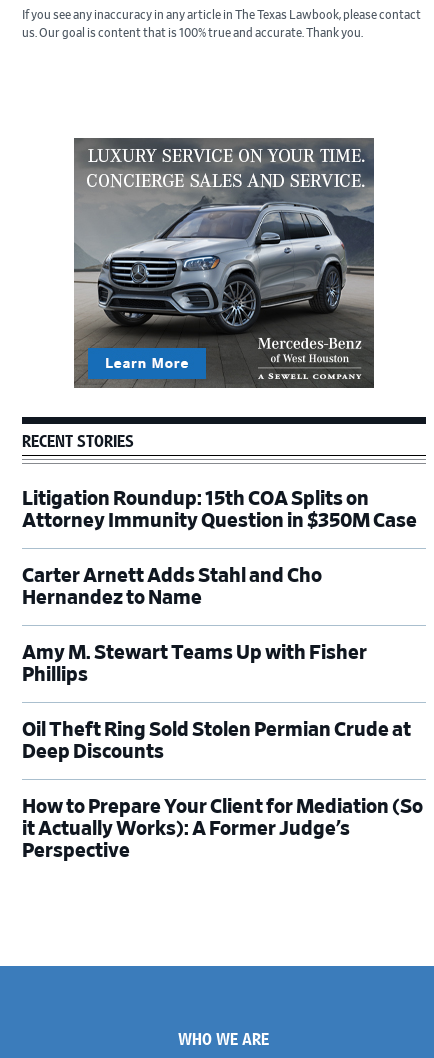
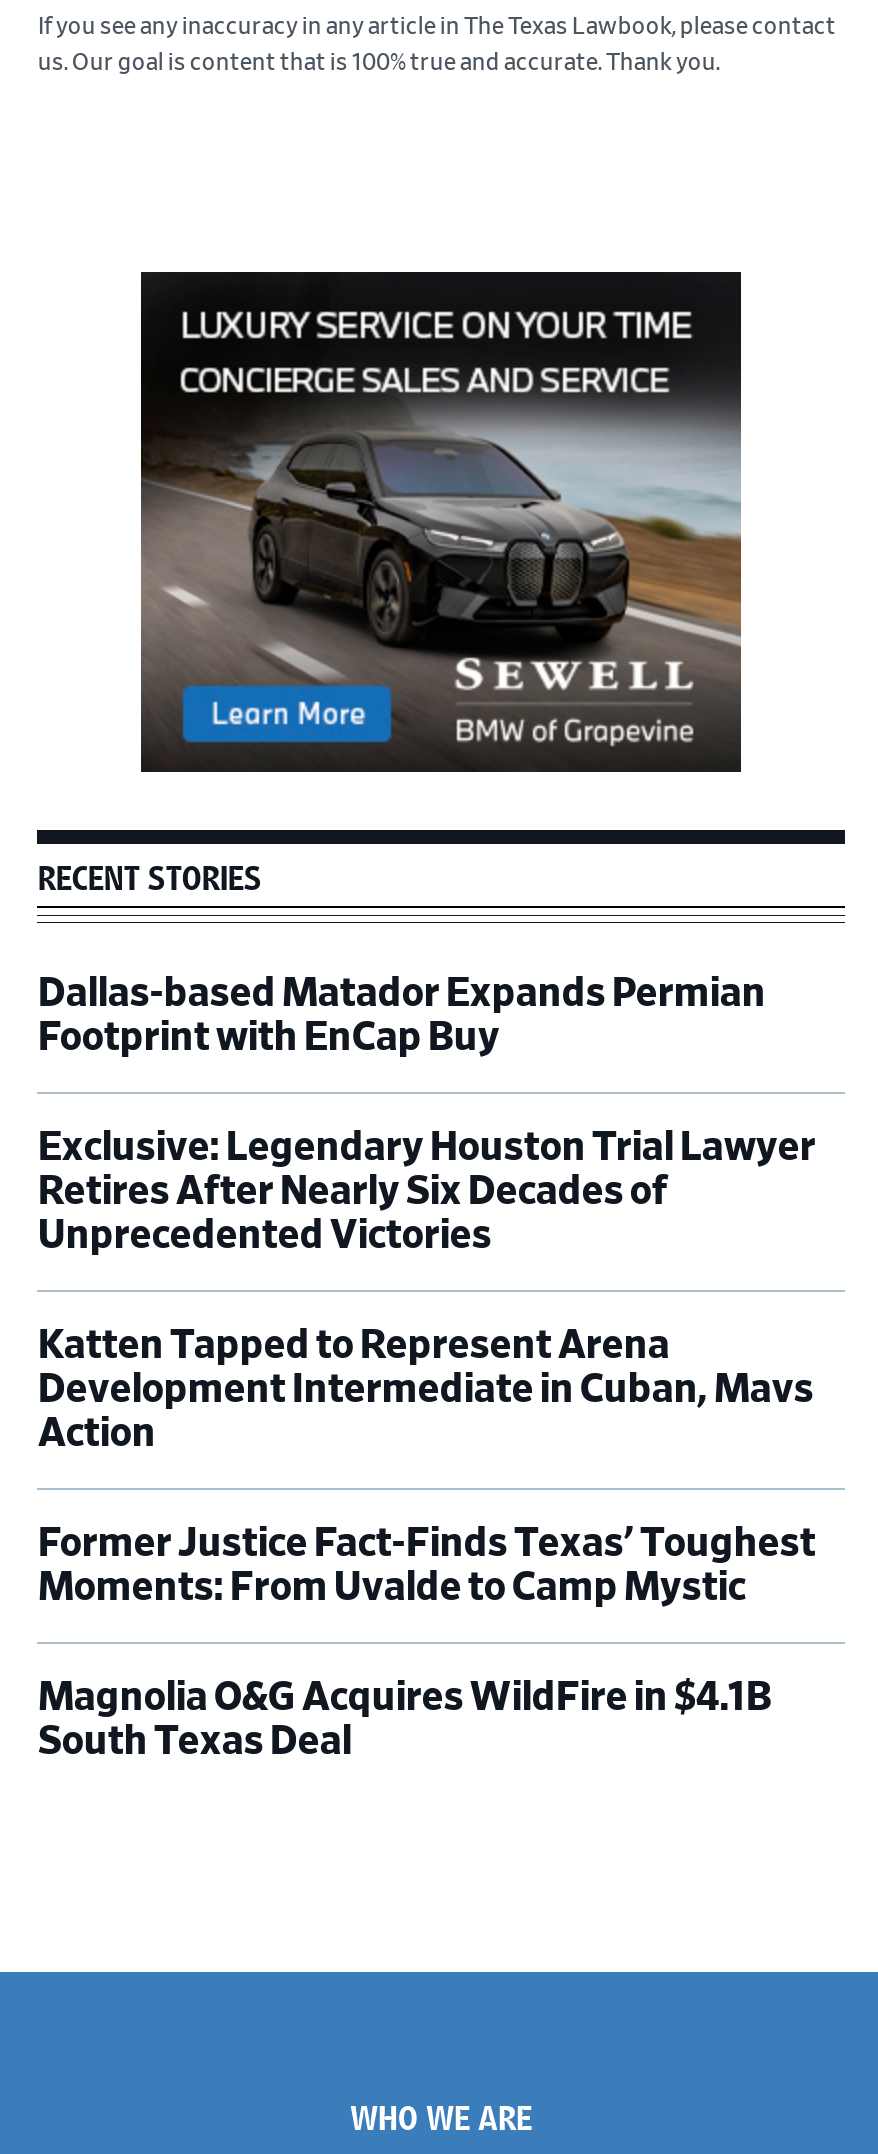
- [image]
+ [image]

- Litigation Roundup: 15th COA Splits on
- Attorney Immunity Question in $350M Case
+ Dallas-based Matador Expands Permian
+ Footprint with EnCap Buy

- Carter Arnett Adds Stahl and Cho
- Hernandez to Name
+ Exclusive: Legendary Houston Trial Lawyer
+ Retires After Nearly Six Decades of
+ Unprecedented Victories

- Amy M. Stewart Teams Up with Fisher
- Phillips
+ Katten Tapped to Represent Arena
+ Development Intermediate in Cuban, Mavs
+ Action

- Oil Theft Ring Sold Stolen Permian Crude at
- Deep Discounts
+ Former Justice Fact-Finds Texas’ Toughest
+ Moments: From Uvalde to Camp Mystic

- How to Prepare Your Client for Mediation (So
- it Actually Works): A Former Judge’s
- Perspective
+ Magnolia O&G Acquires WildFire in $4.1B
+ South Texas Deal
